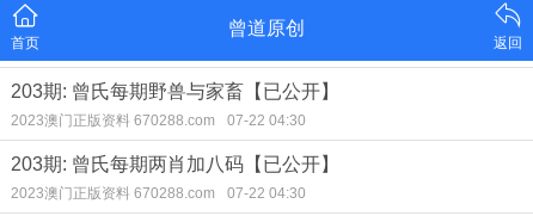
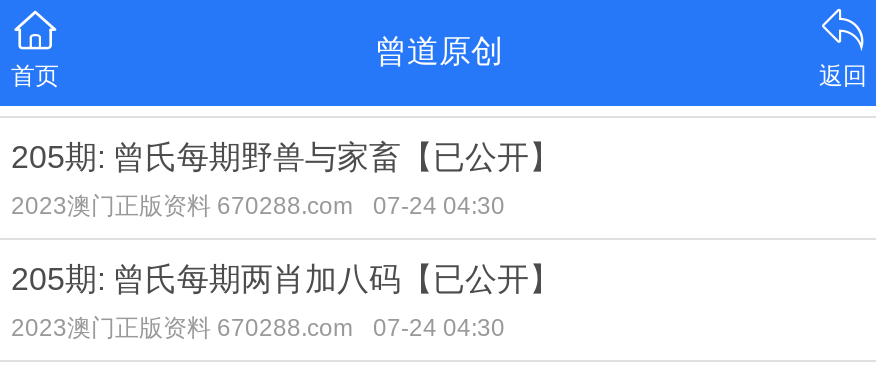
- 203期: 曾氏每期野兽与家畜【已公开】
+ 205期: 曾氏每期野兽与家畜【已公开】

- 2023澳门正版资料 670288.com 07-22 04:30
+ 2023澳门正版资料 670288.com 07-24 04:30

- 203期: 曾氏每期两肖加八码【已公开】
+ 205期: 曾氏每期两肖加八码【已公开】

- 2023澳门正版资料 670288.com 07-22 04:30
+ 2023澳门正版资料 670288.com 07-24 04:30
